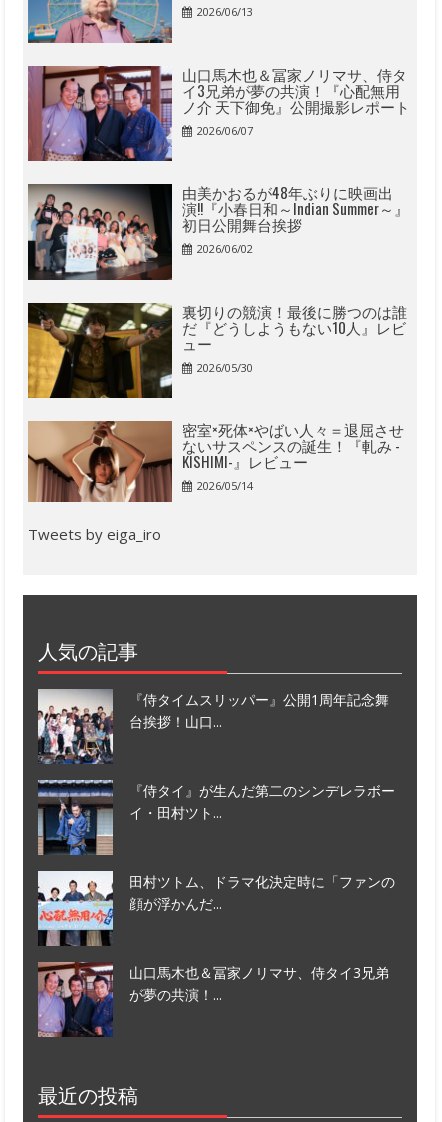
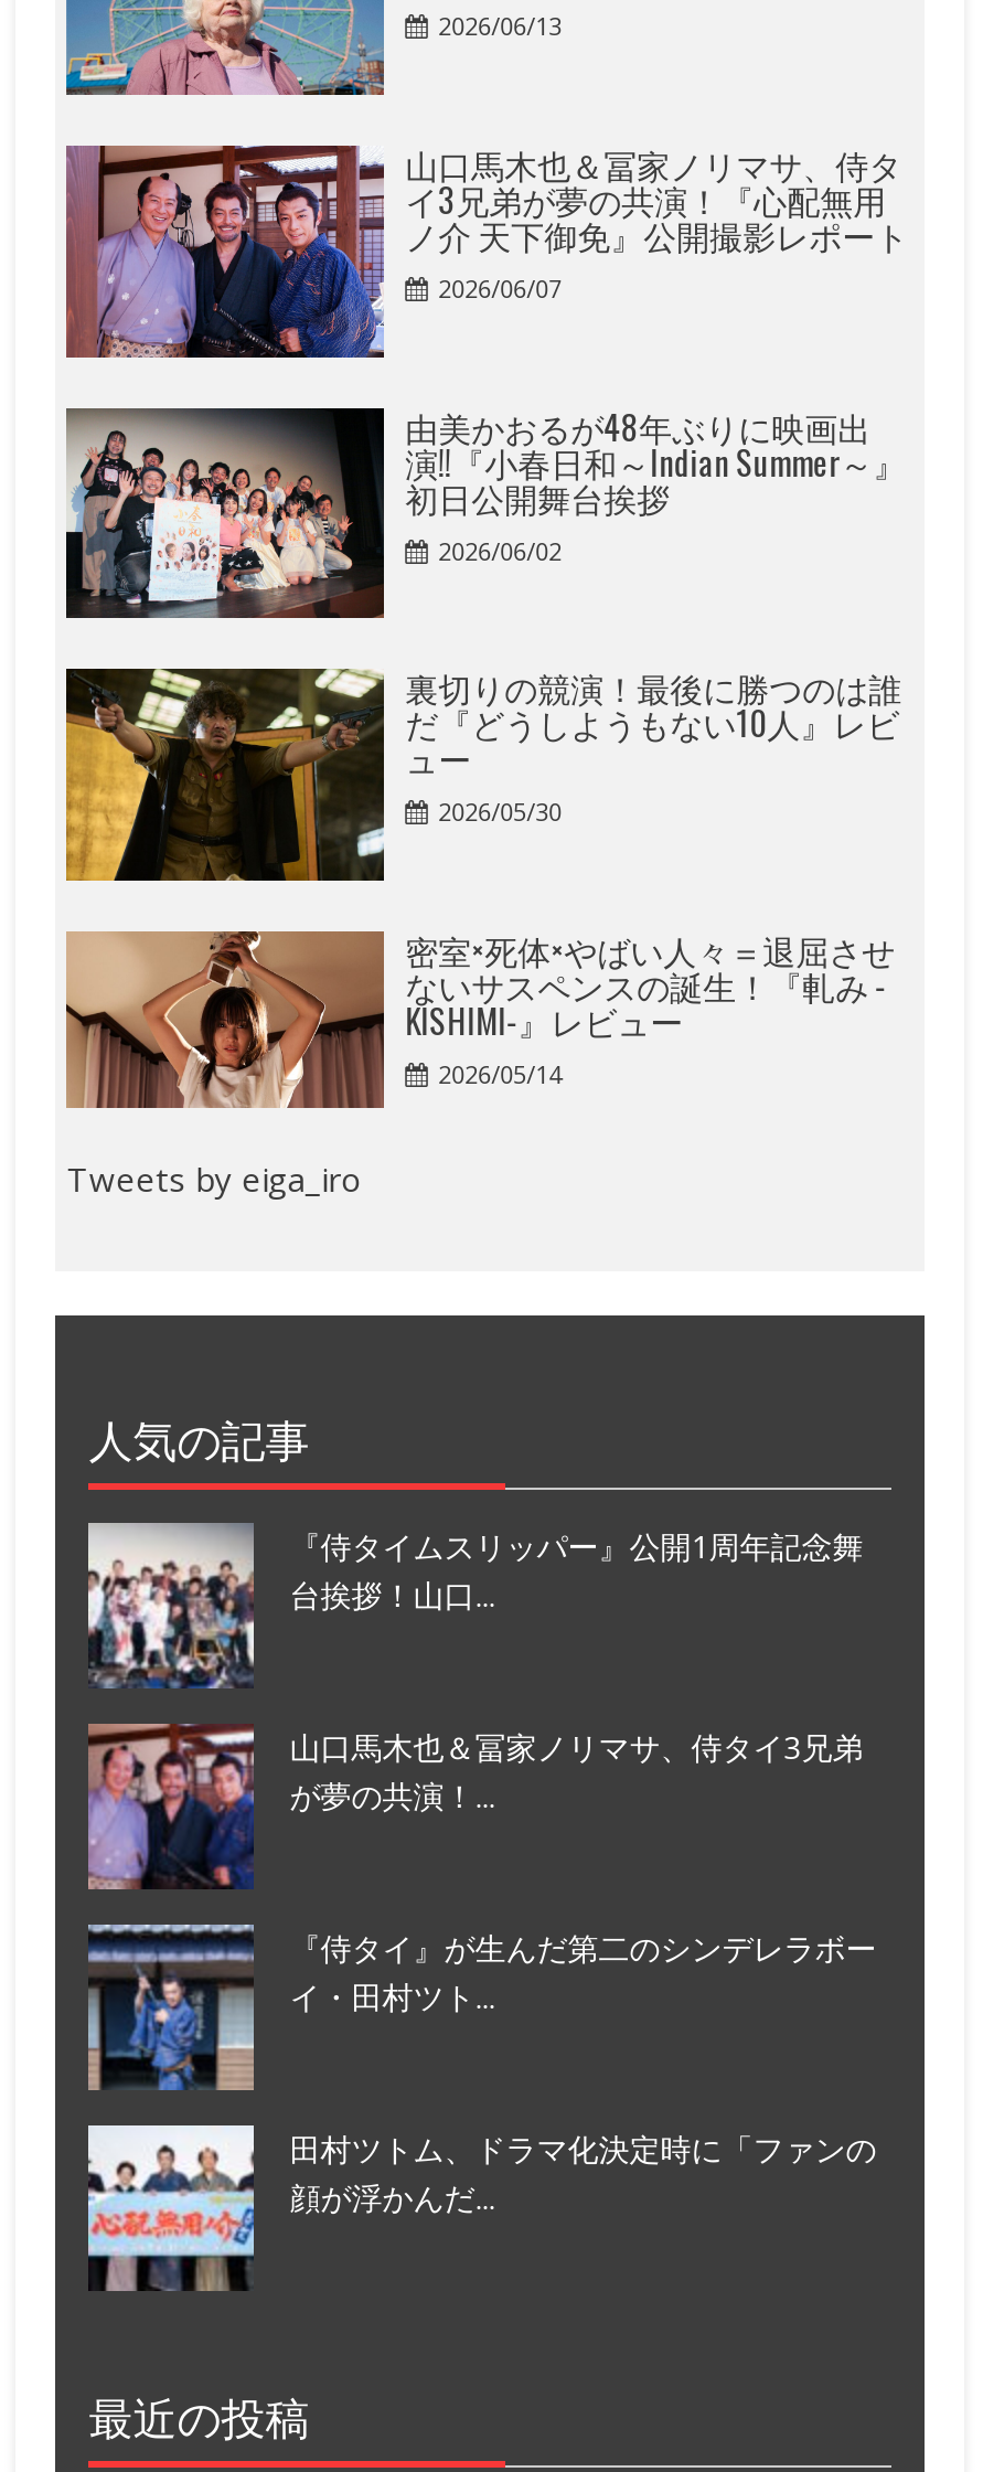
moved down: [image] | 『侍タイ』が生んだ第二のシンデレラボー | イ・田村ツト... | 田村ツトム、ドラマ化決定時に「ファンの | 顔が浮かんだ...

moved up: [image] | 山口馬木也＆冨家ノリマサ、侍タイ3兄弟 | が夢の共演！...
